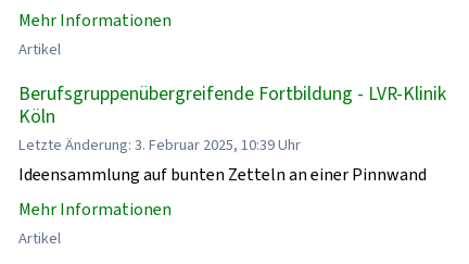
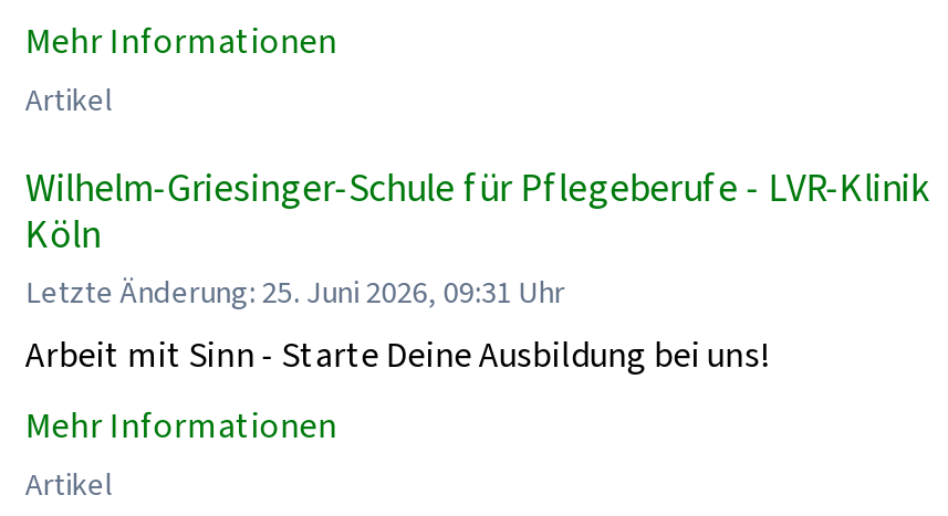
- Berufsgruppenübergreifende Fortbildung - LVR-Klinik
+ Wilhelm-Griesinger-Schule für Pflegeberufe - LVR-Klinik

- Letzte Änderung: 3. Februar 2025, 10:39 Uhr
- Ideensammlung auf bunten Zetteln an einer Pinnwand
+ Letzte Änderung: 25. Juni 2026, 09:31 Uhr
+ Arbeit mit Sinn - Starte Deine Ausbildung bei uns!
